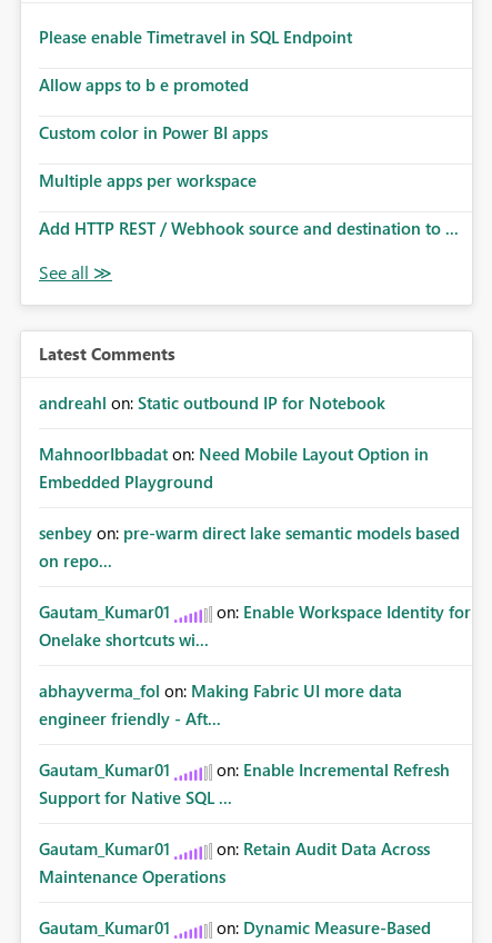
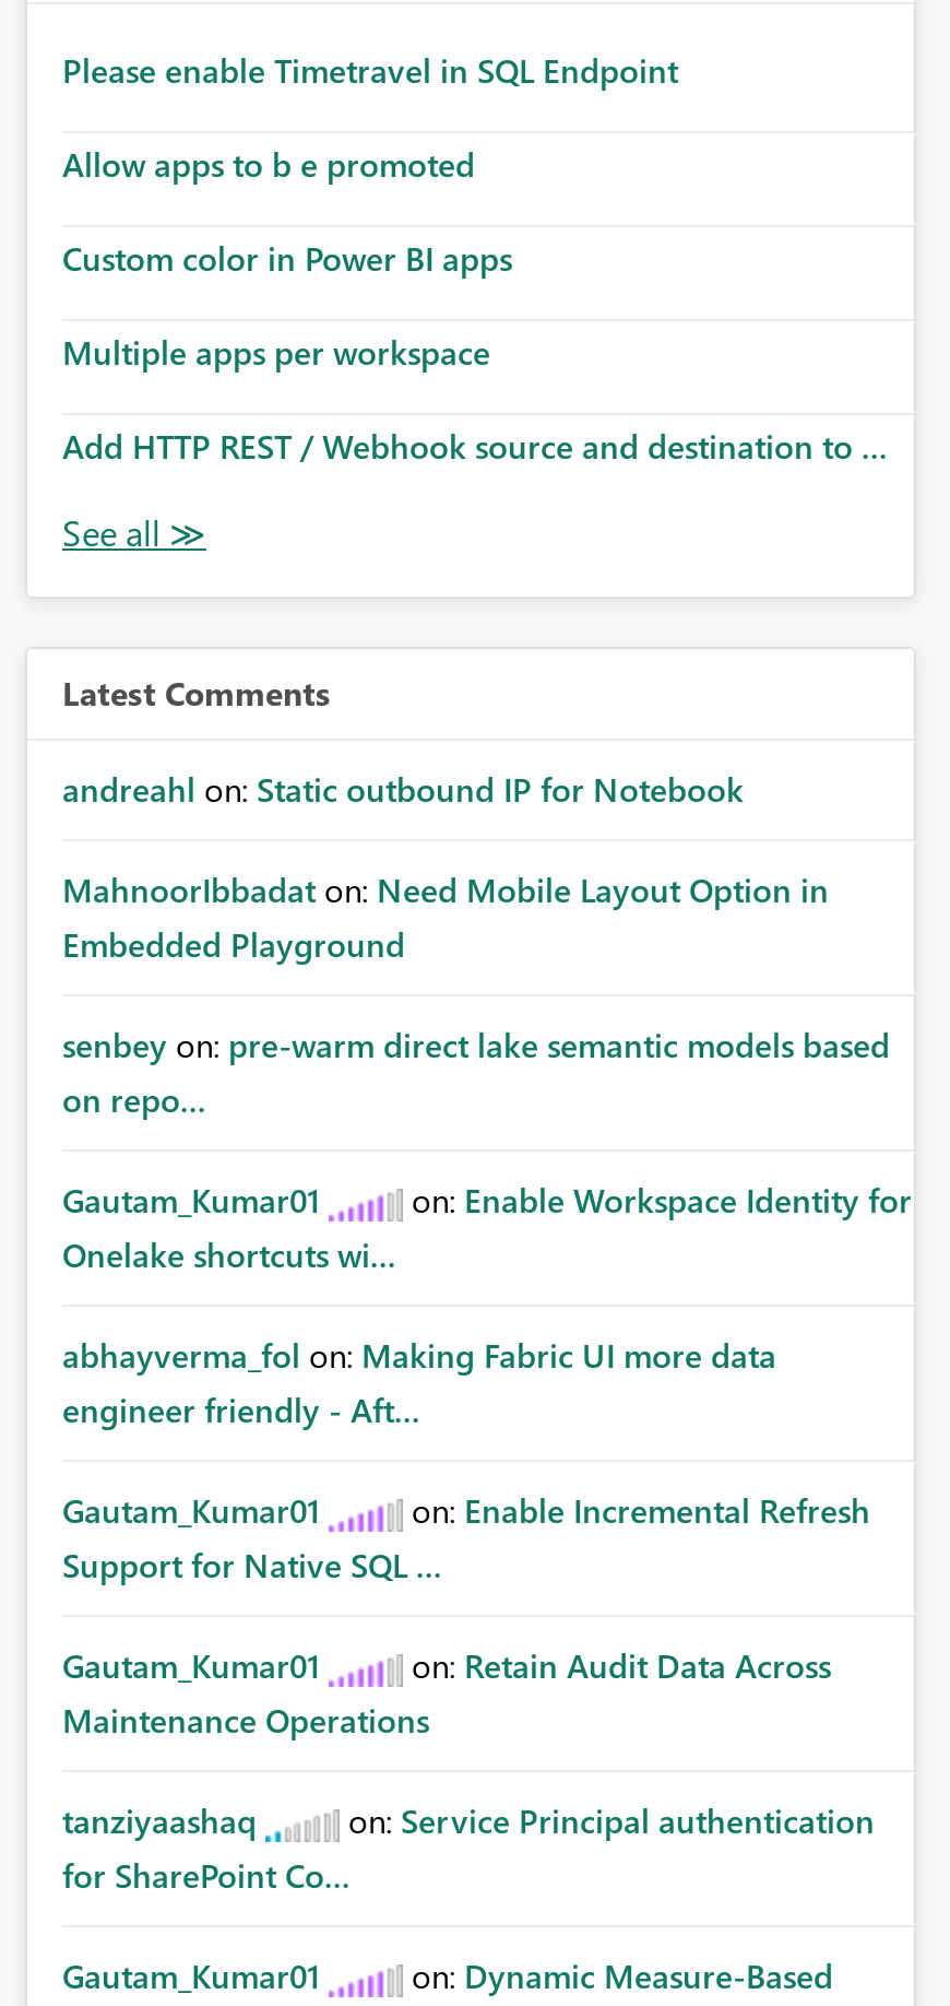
+ tanziyaashaq
+ on: Service Principal authentication
+ for SharePoint Co...
